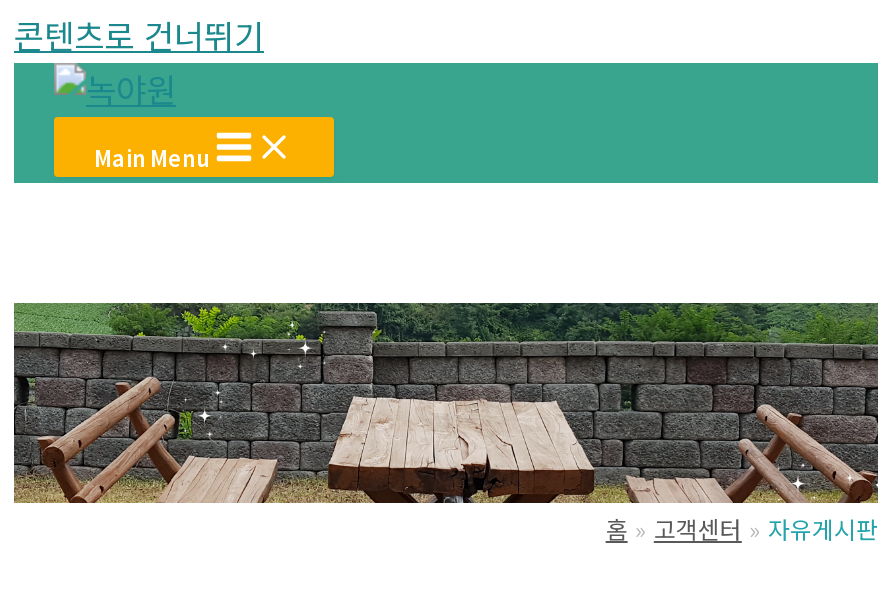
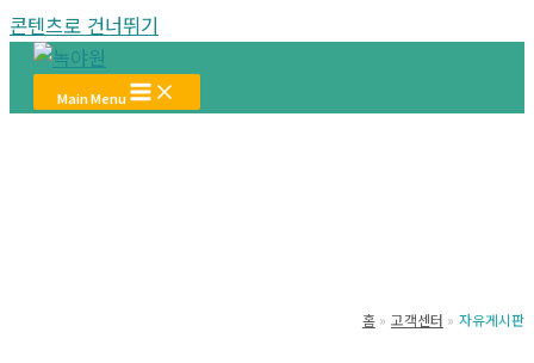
- [image]
